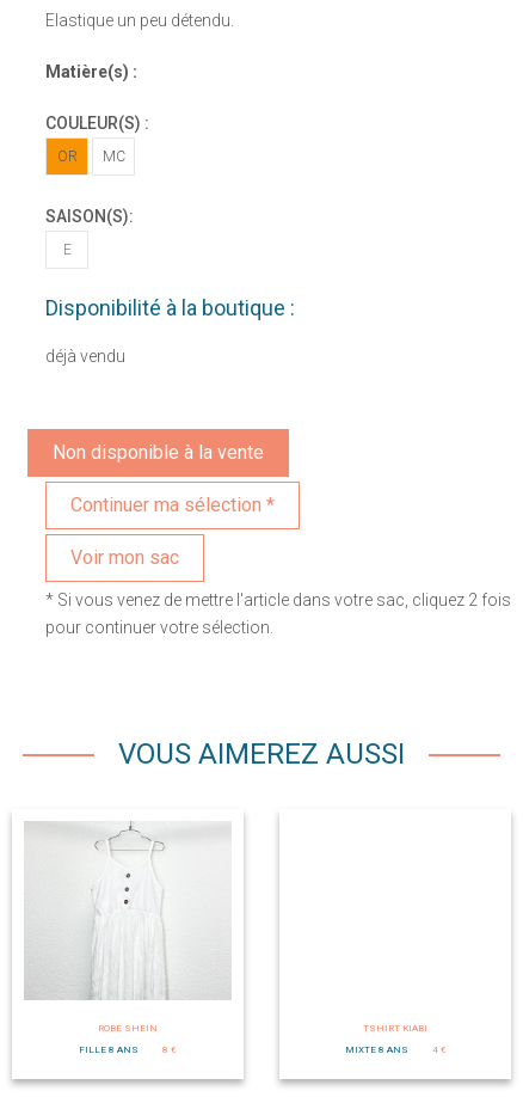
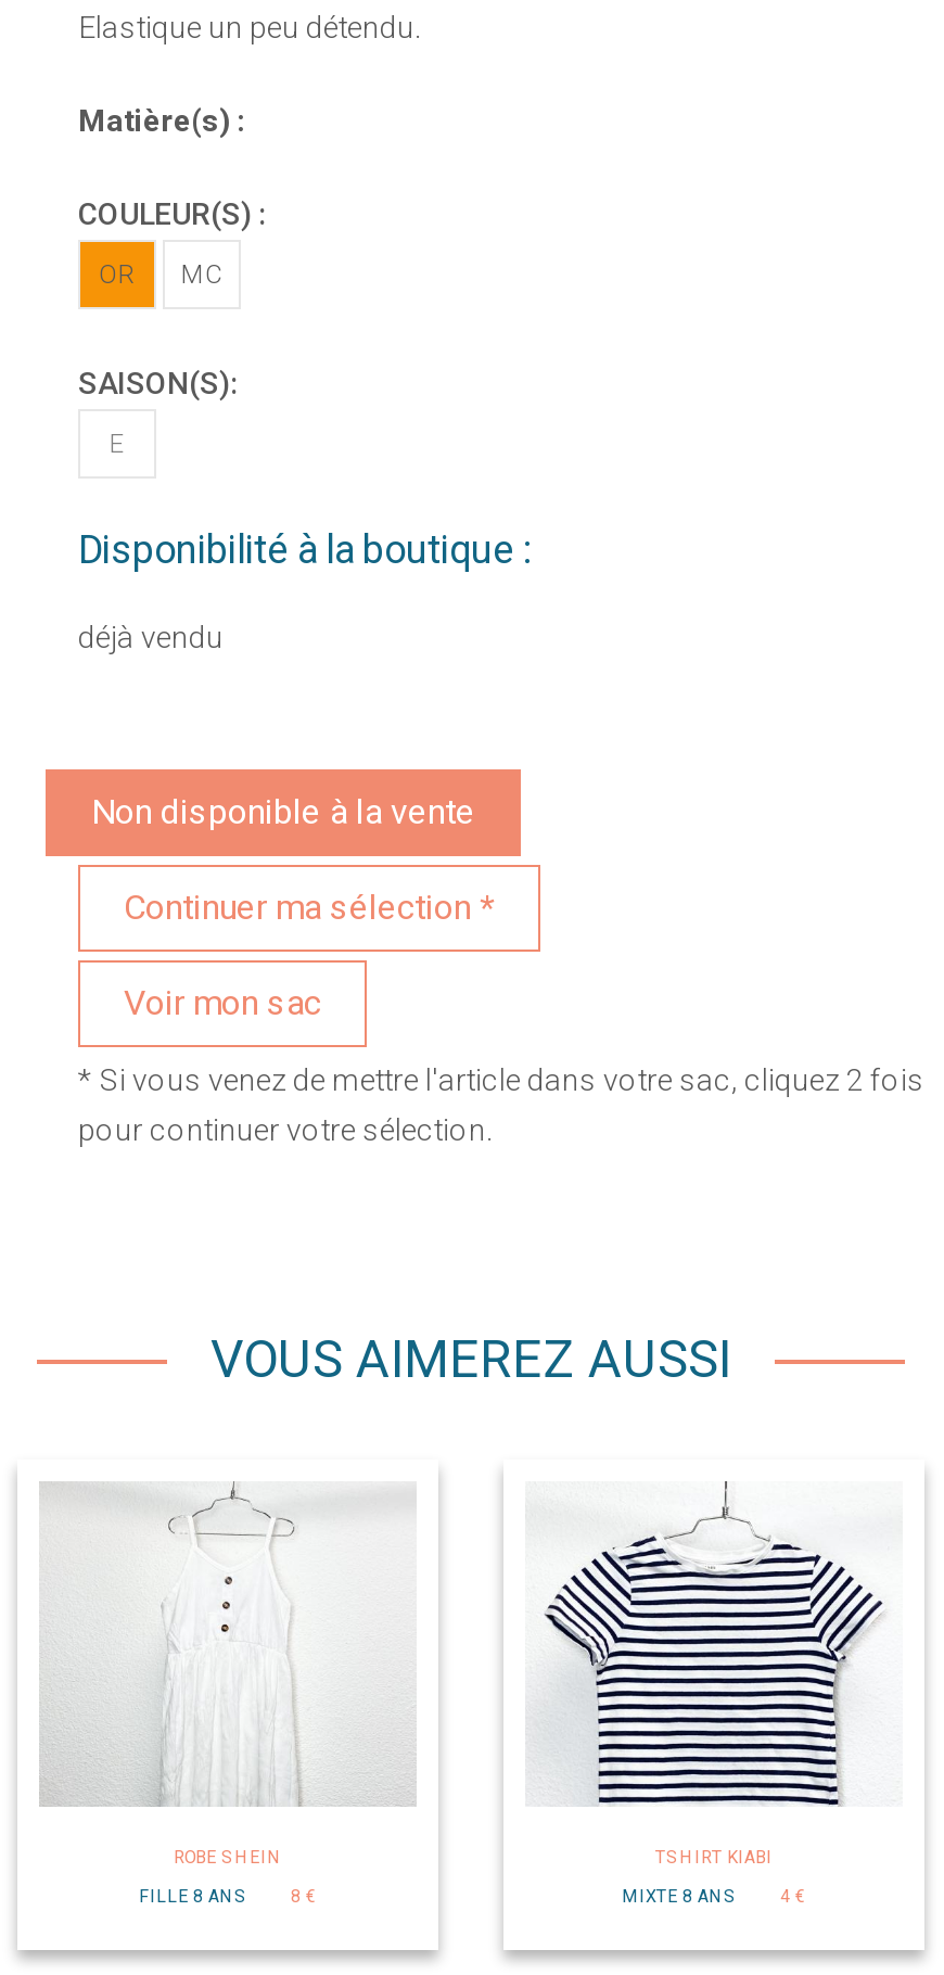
+ [image]
